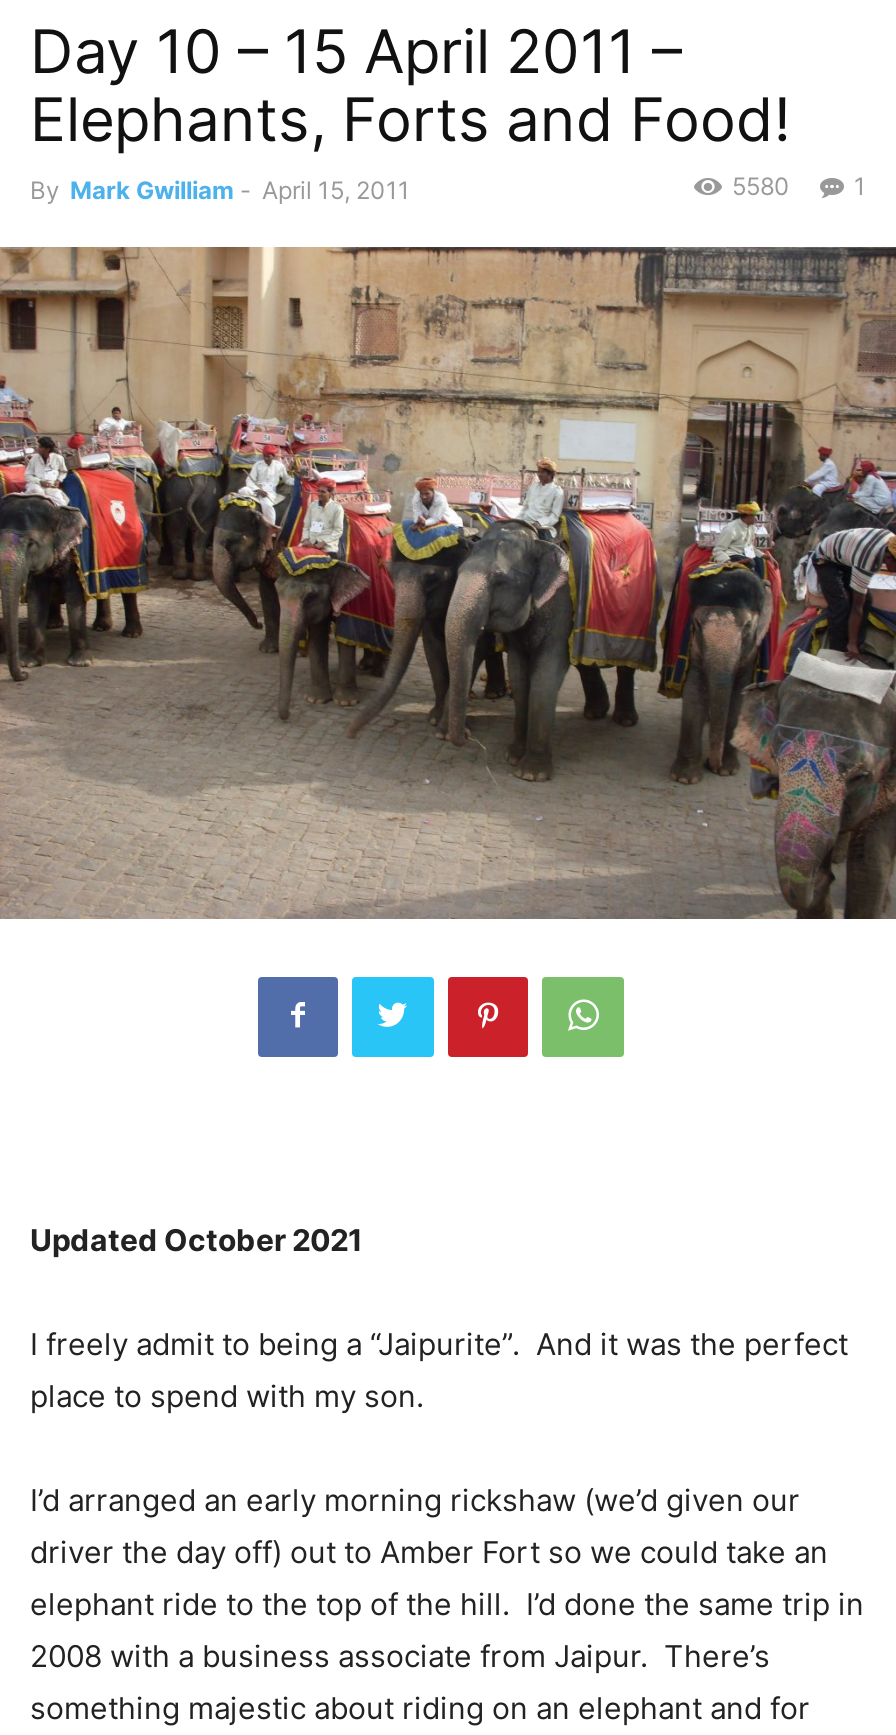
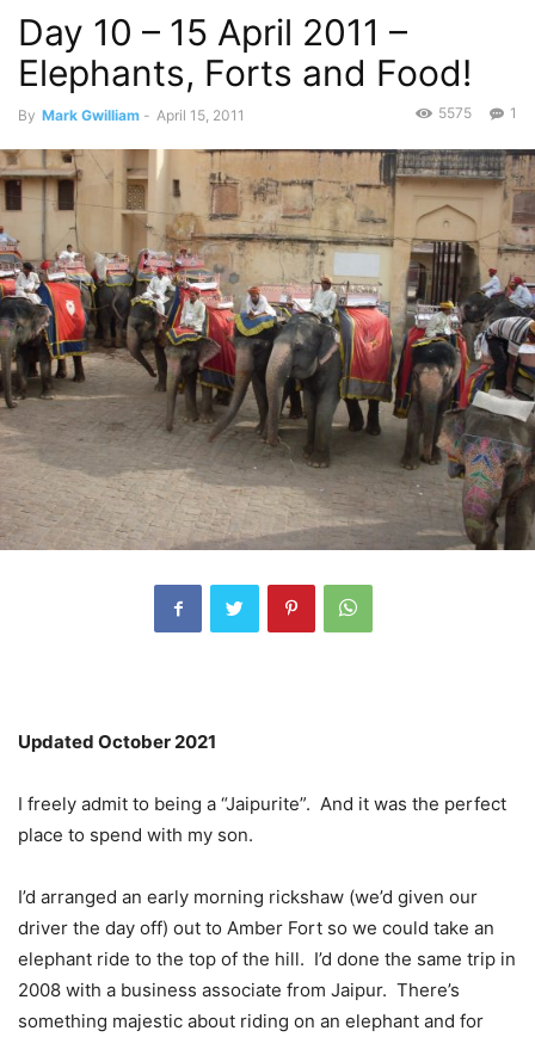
- 5580
+ 5575
